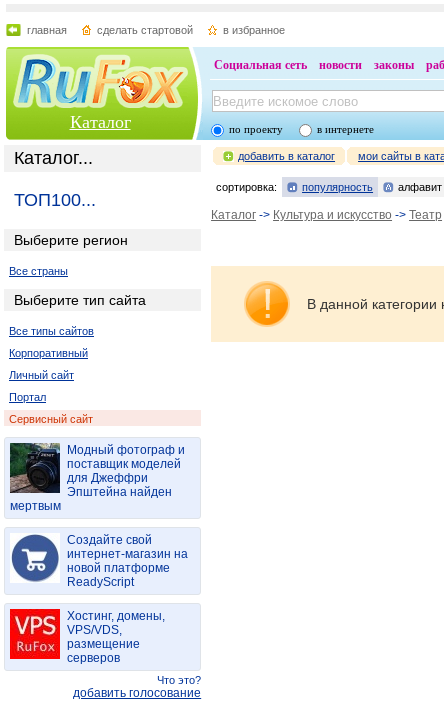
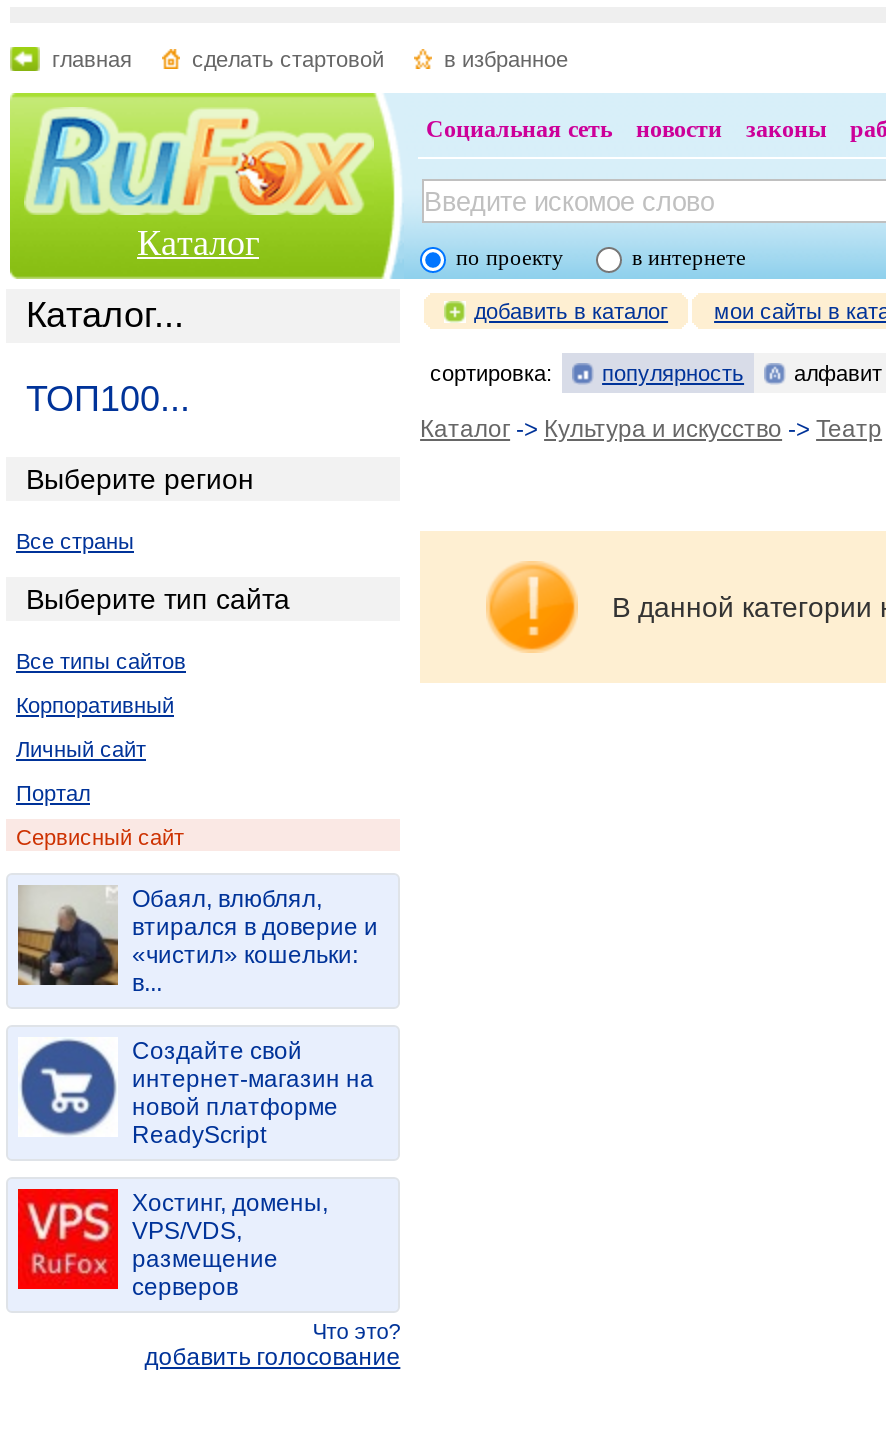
- [image]
- Модный фотограф и
- поставщик моделей
- для Джеффри
- Эпштейна найден
- мертвым
+ [image]
+ Обаял, влюблял,
+ втирался в доверие и
+ «чистил» кошельки:
+ в...
